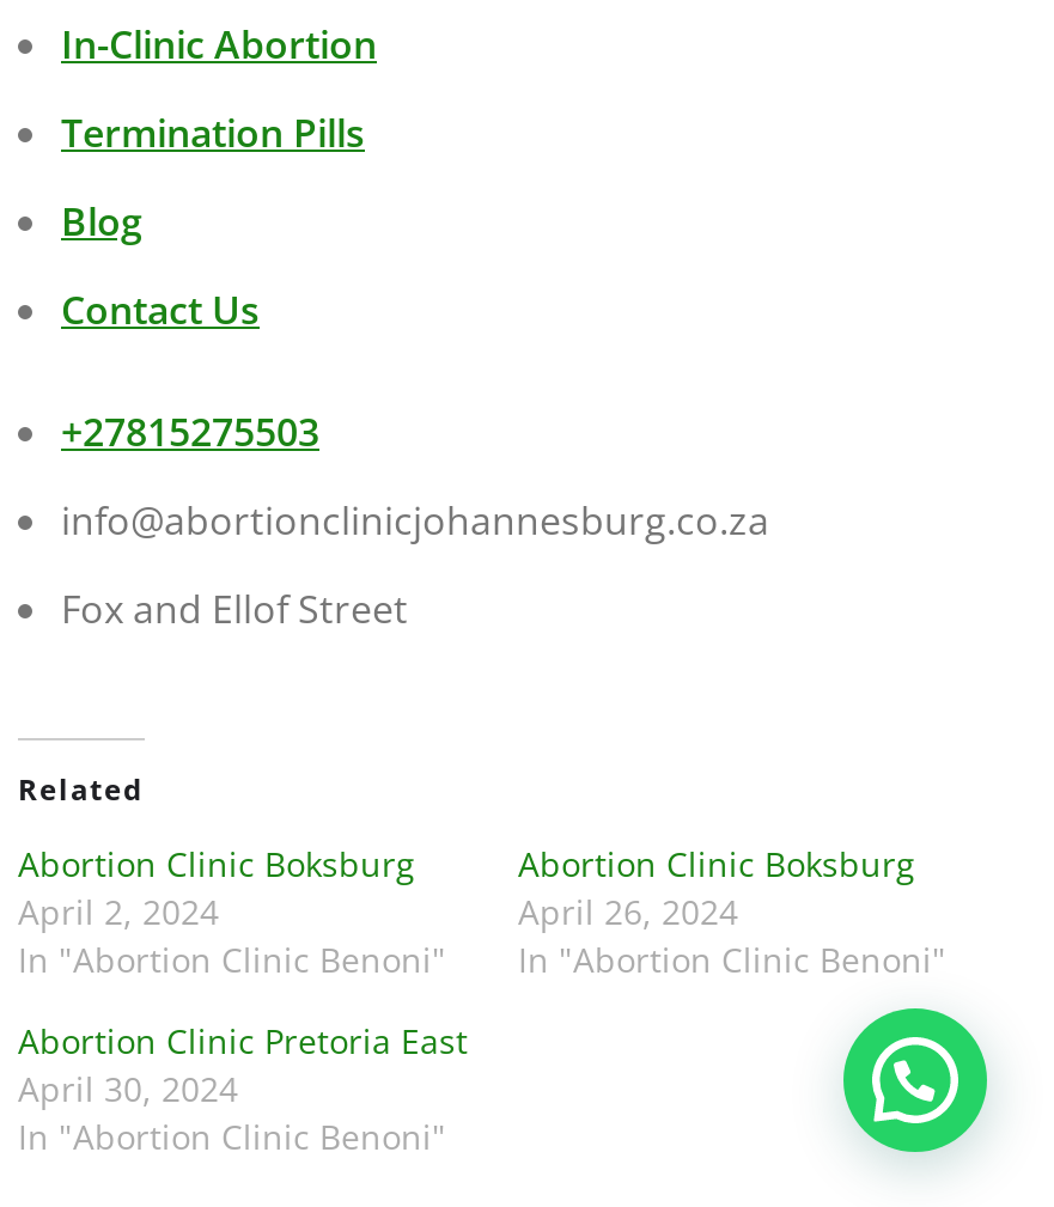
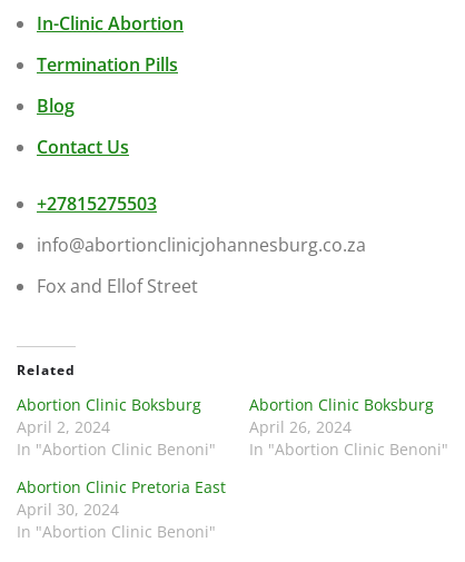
- [image]
